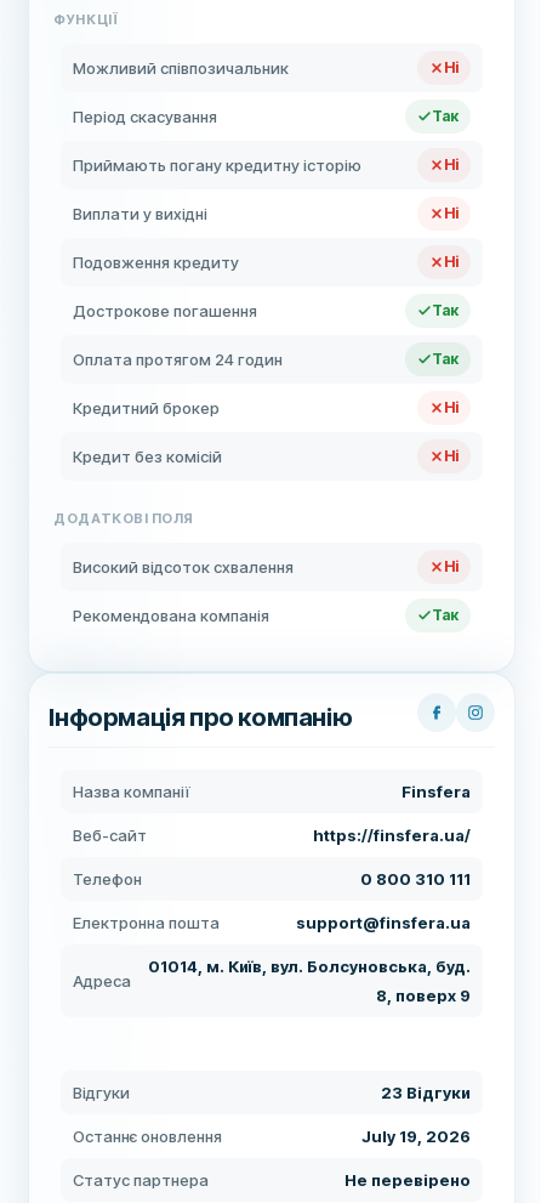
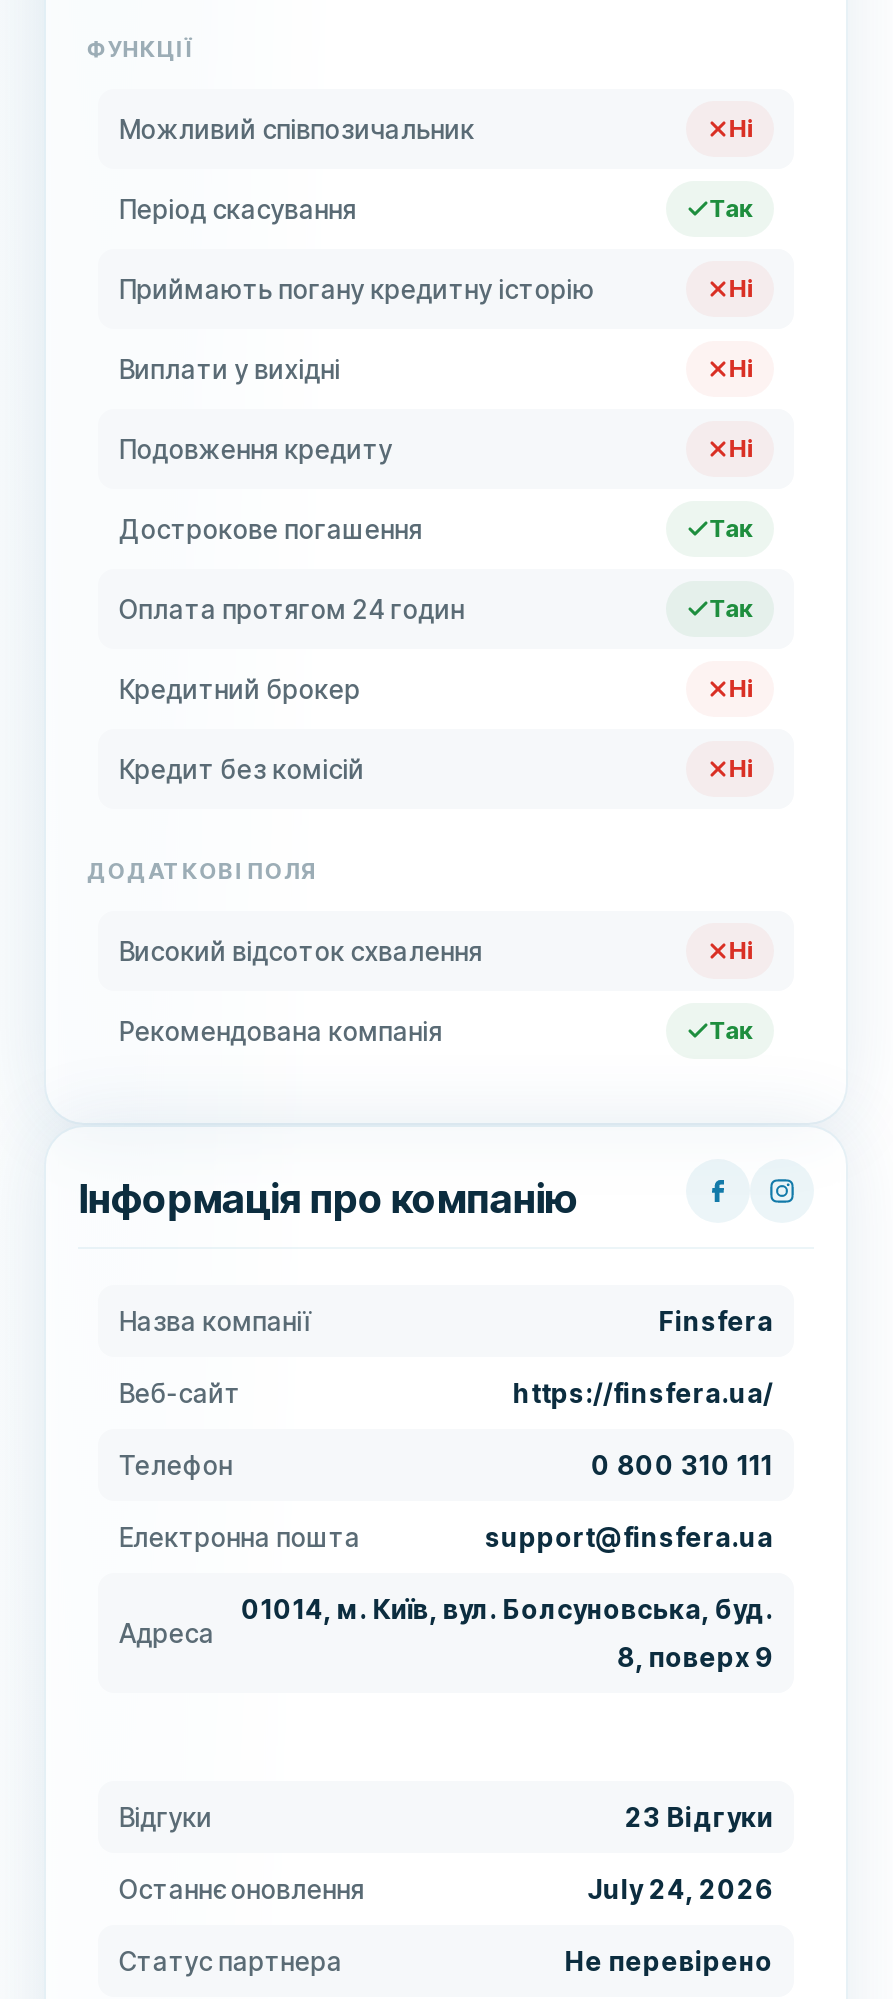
- July 19, 2026
+ July 24, 2026
